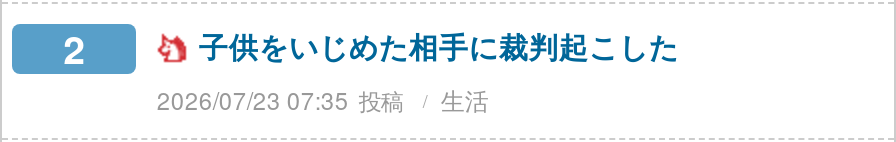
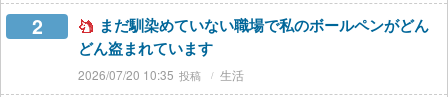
- 子供をいじめた相手に裁判起こした
- 2026/07/23 07:35
+ まだ馴染めていない職場で私のボールペンがどん
+ どん盗まれています
+ 2026/07/20 10:35
